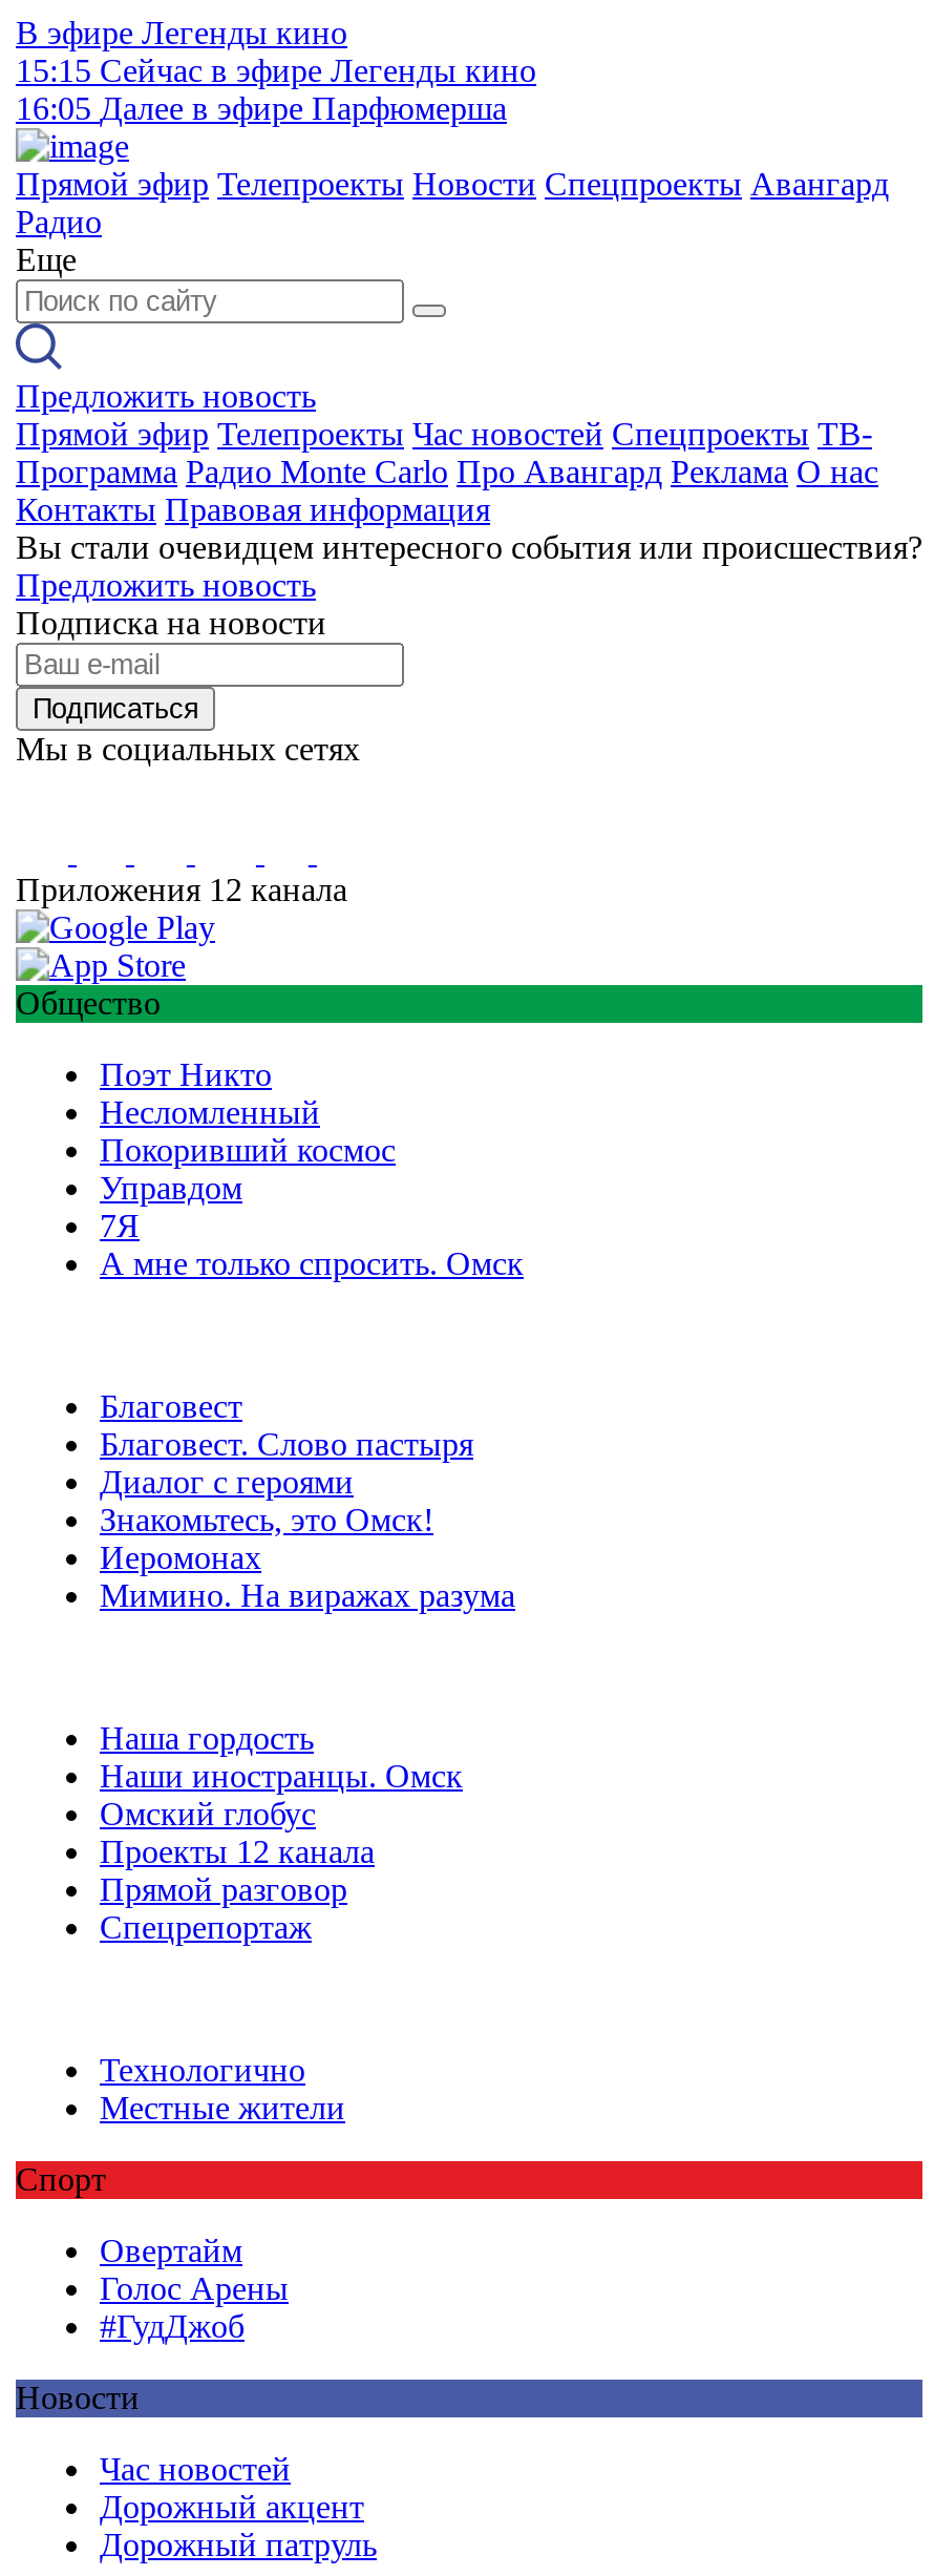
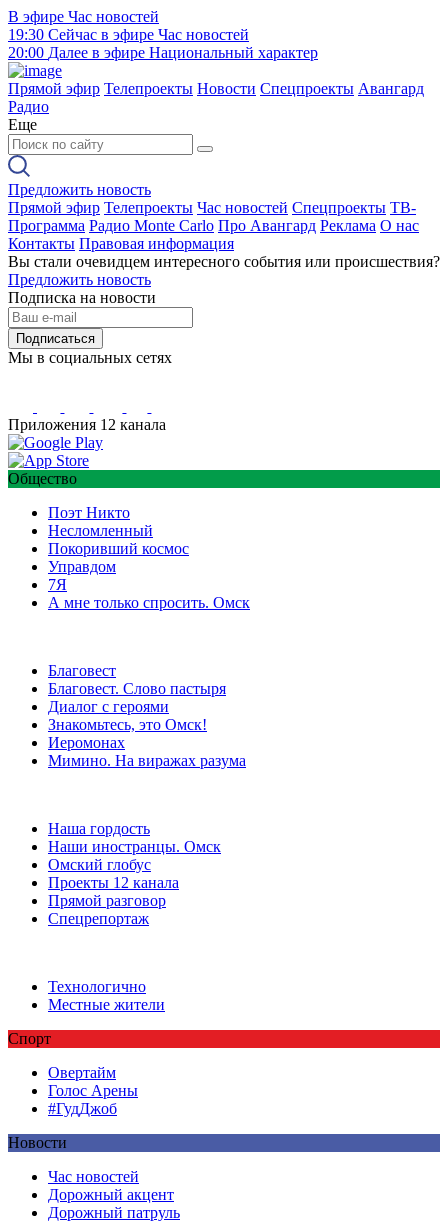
- В эфире Легенды кино
- 15:15 Сейчас в эфире Легенды кино
- 16:05 Далее в эфире Парфюмерша
+ В эфире Час новостей
+ 19:30 Сейчас в эфире Час новостей
+ 20:00 Далее в эфире Национальный характер
